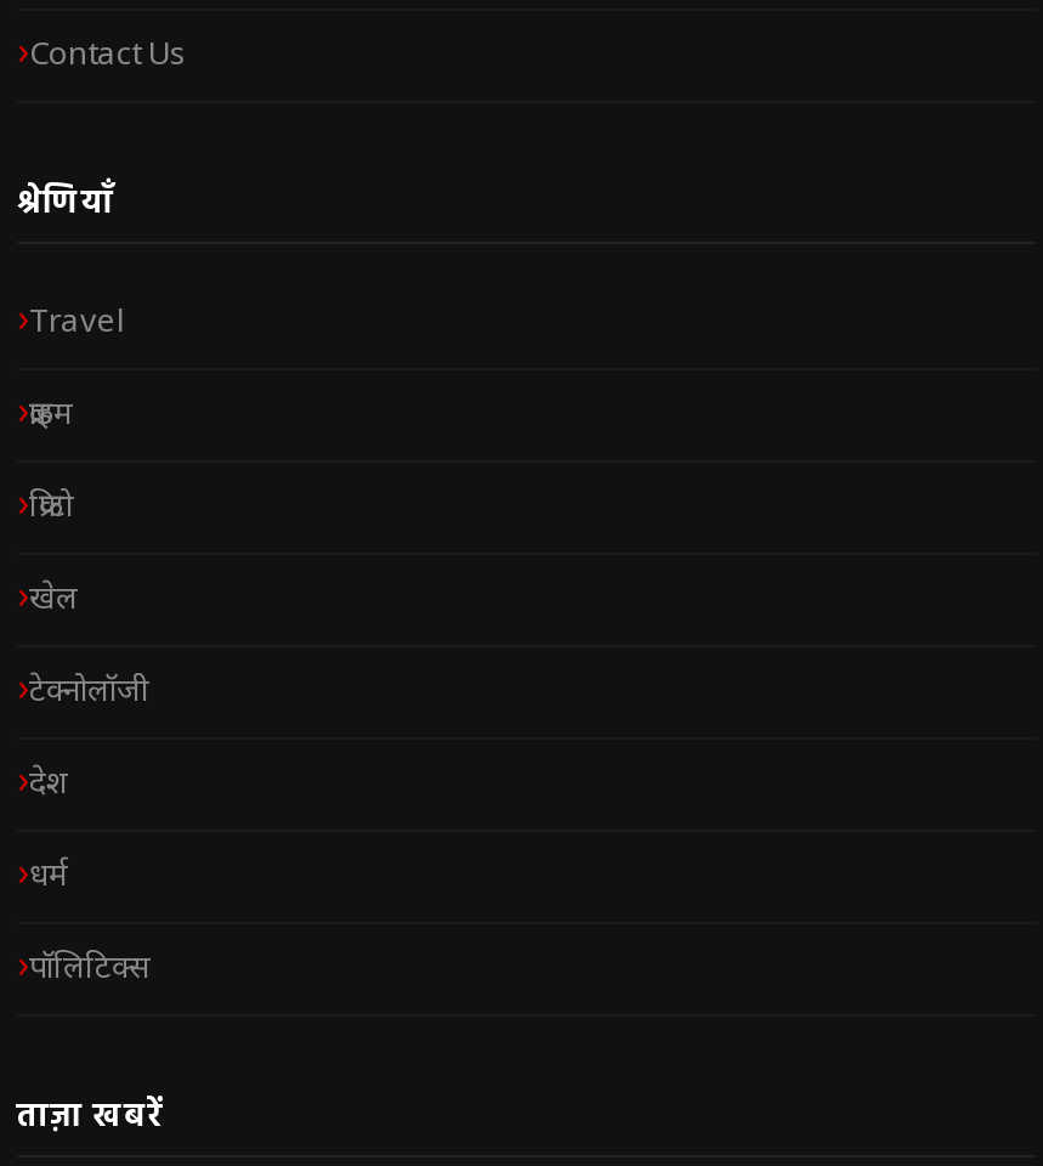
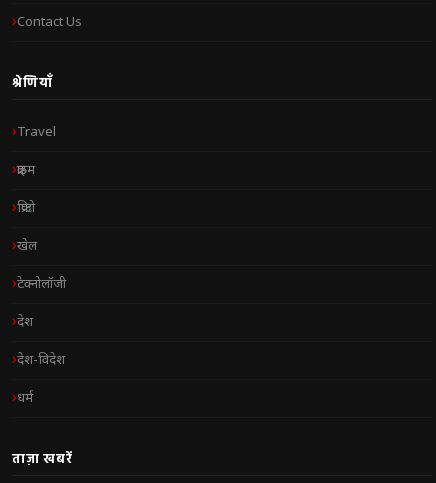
+ देश-विदेश

moved down: धर्म

- पॉलिटिक्स
